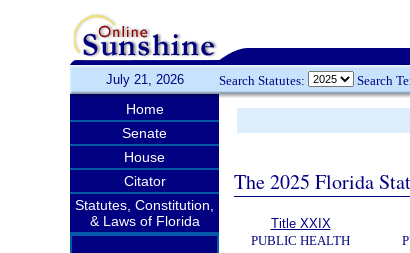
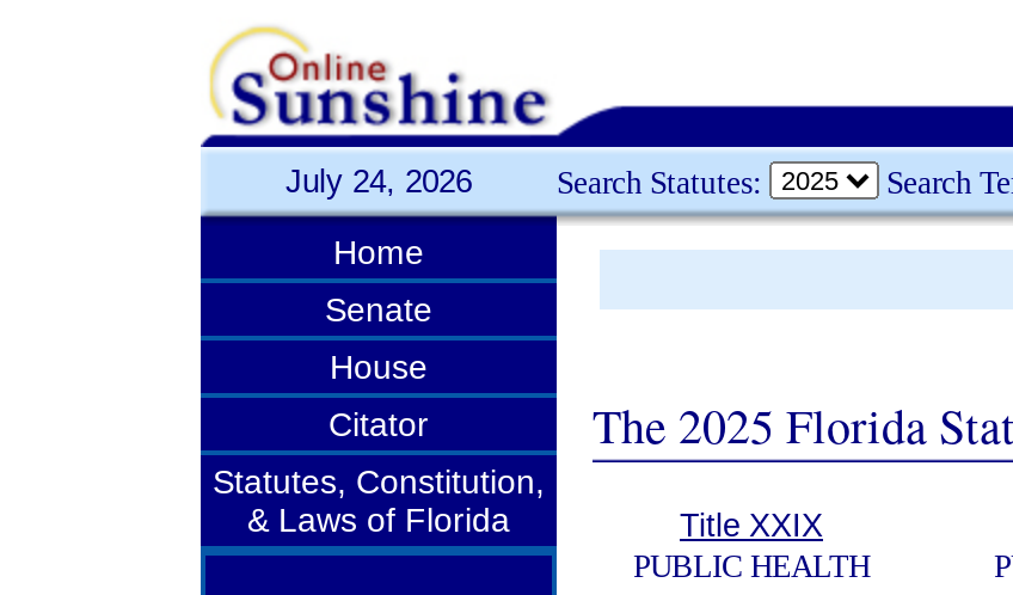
- July 21, 2026
+ July 24, 2026
